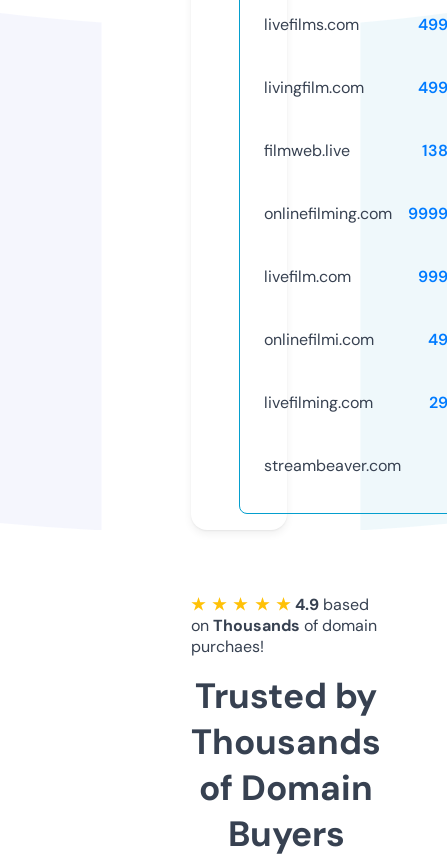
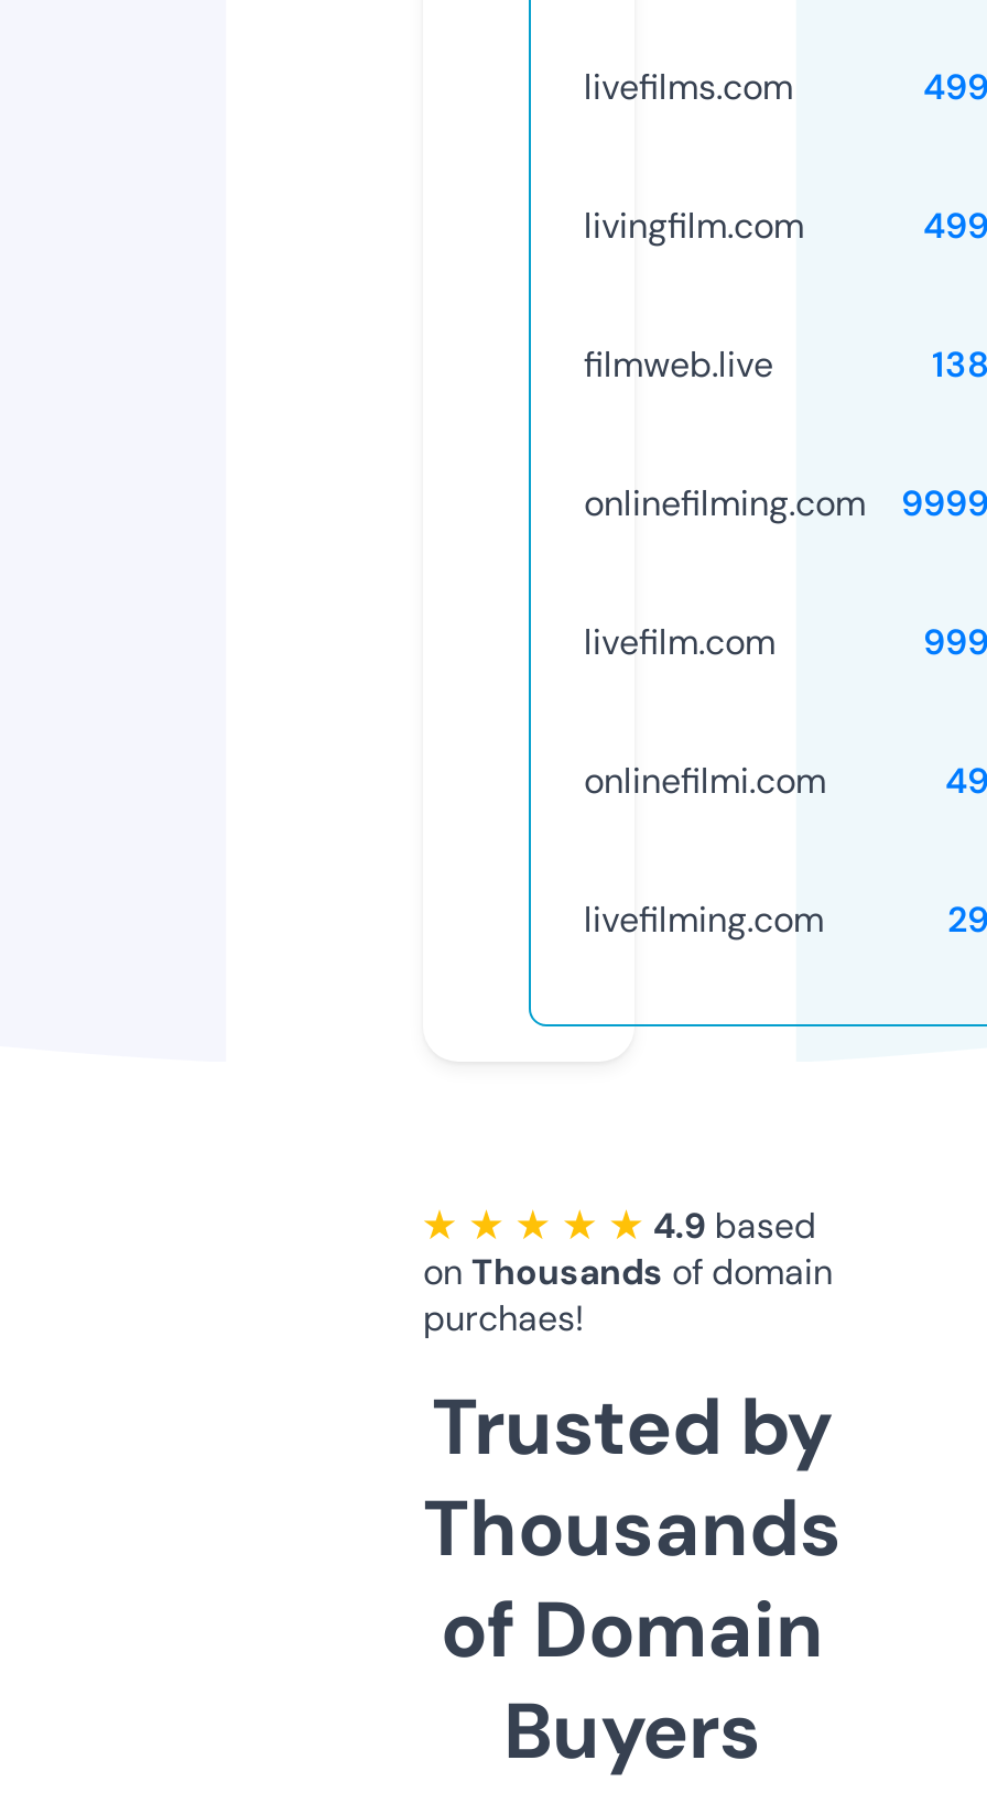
- streambeaver.com
